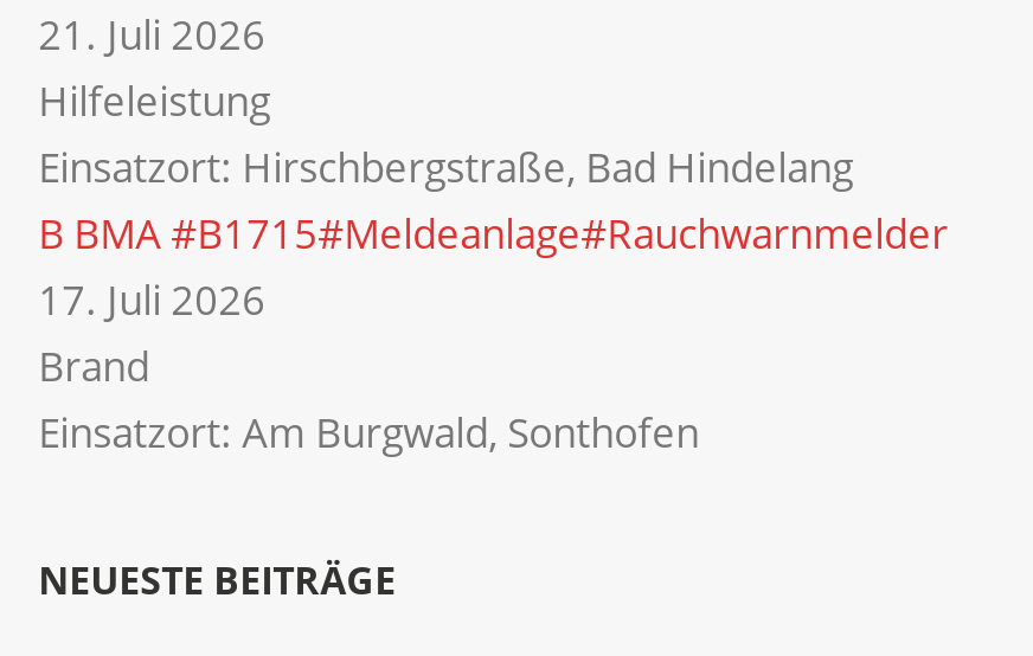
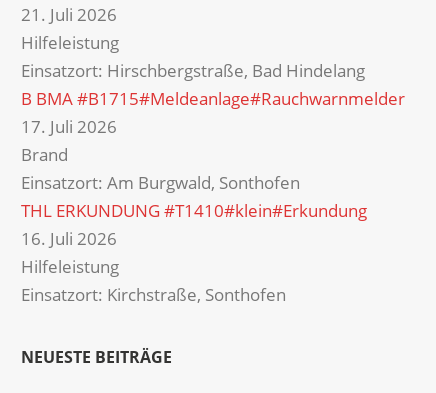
+ THL ERKUNDUNG #T1410#klein#Erkundung
+ 16. Juli 2026
+ Hilfeleistung
+ Einsatzort: Kirchstraße, Sonthofen
